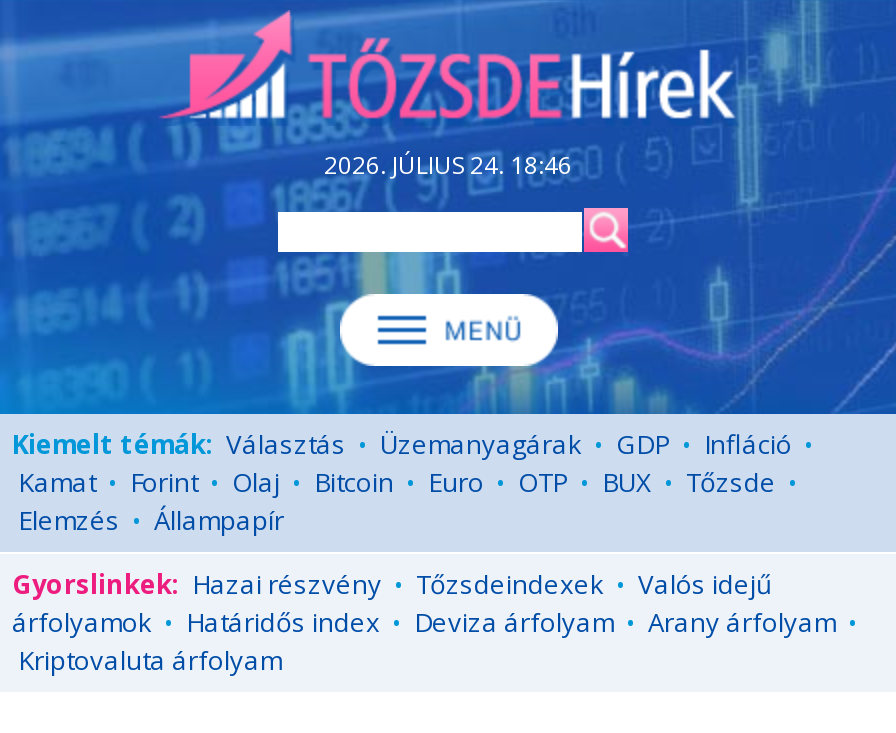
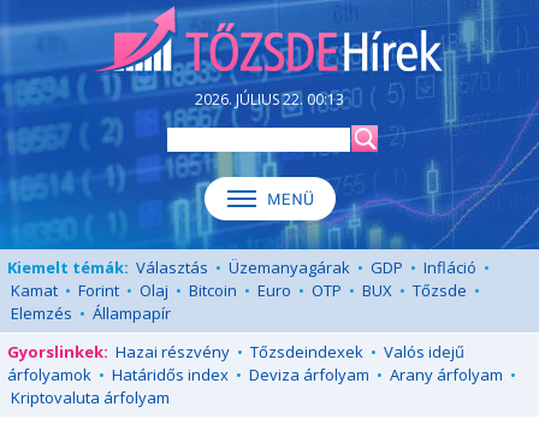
- 2026. JÚLIUS 24. 18:46
+ 2026. JÚLIUS 22. 00:13
